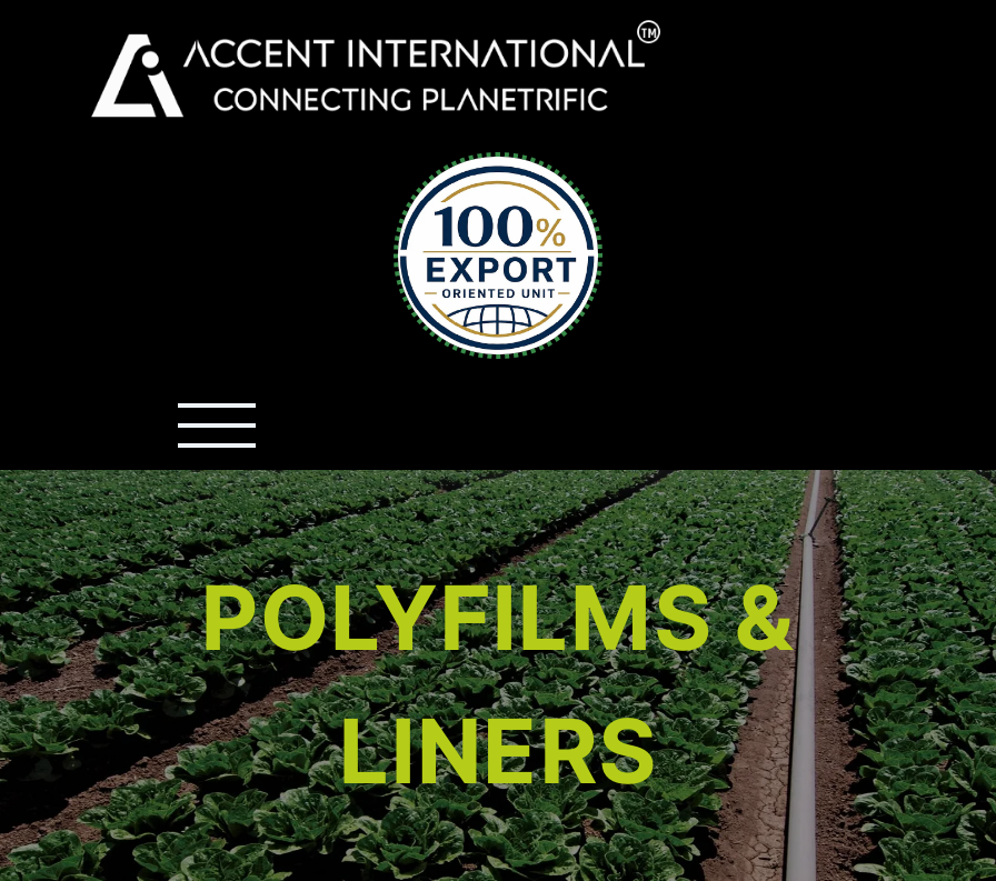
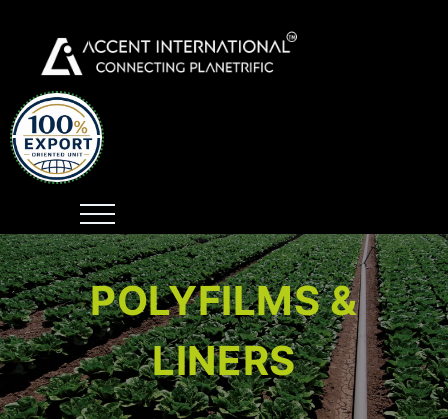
+ [image]

- [image]
